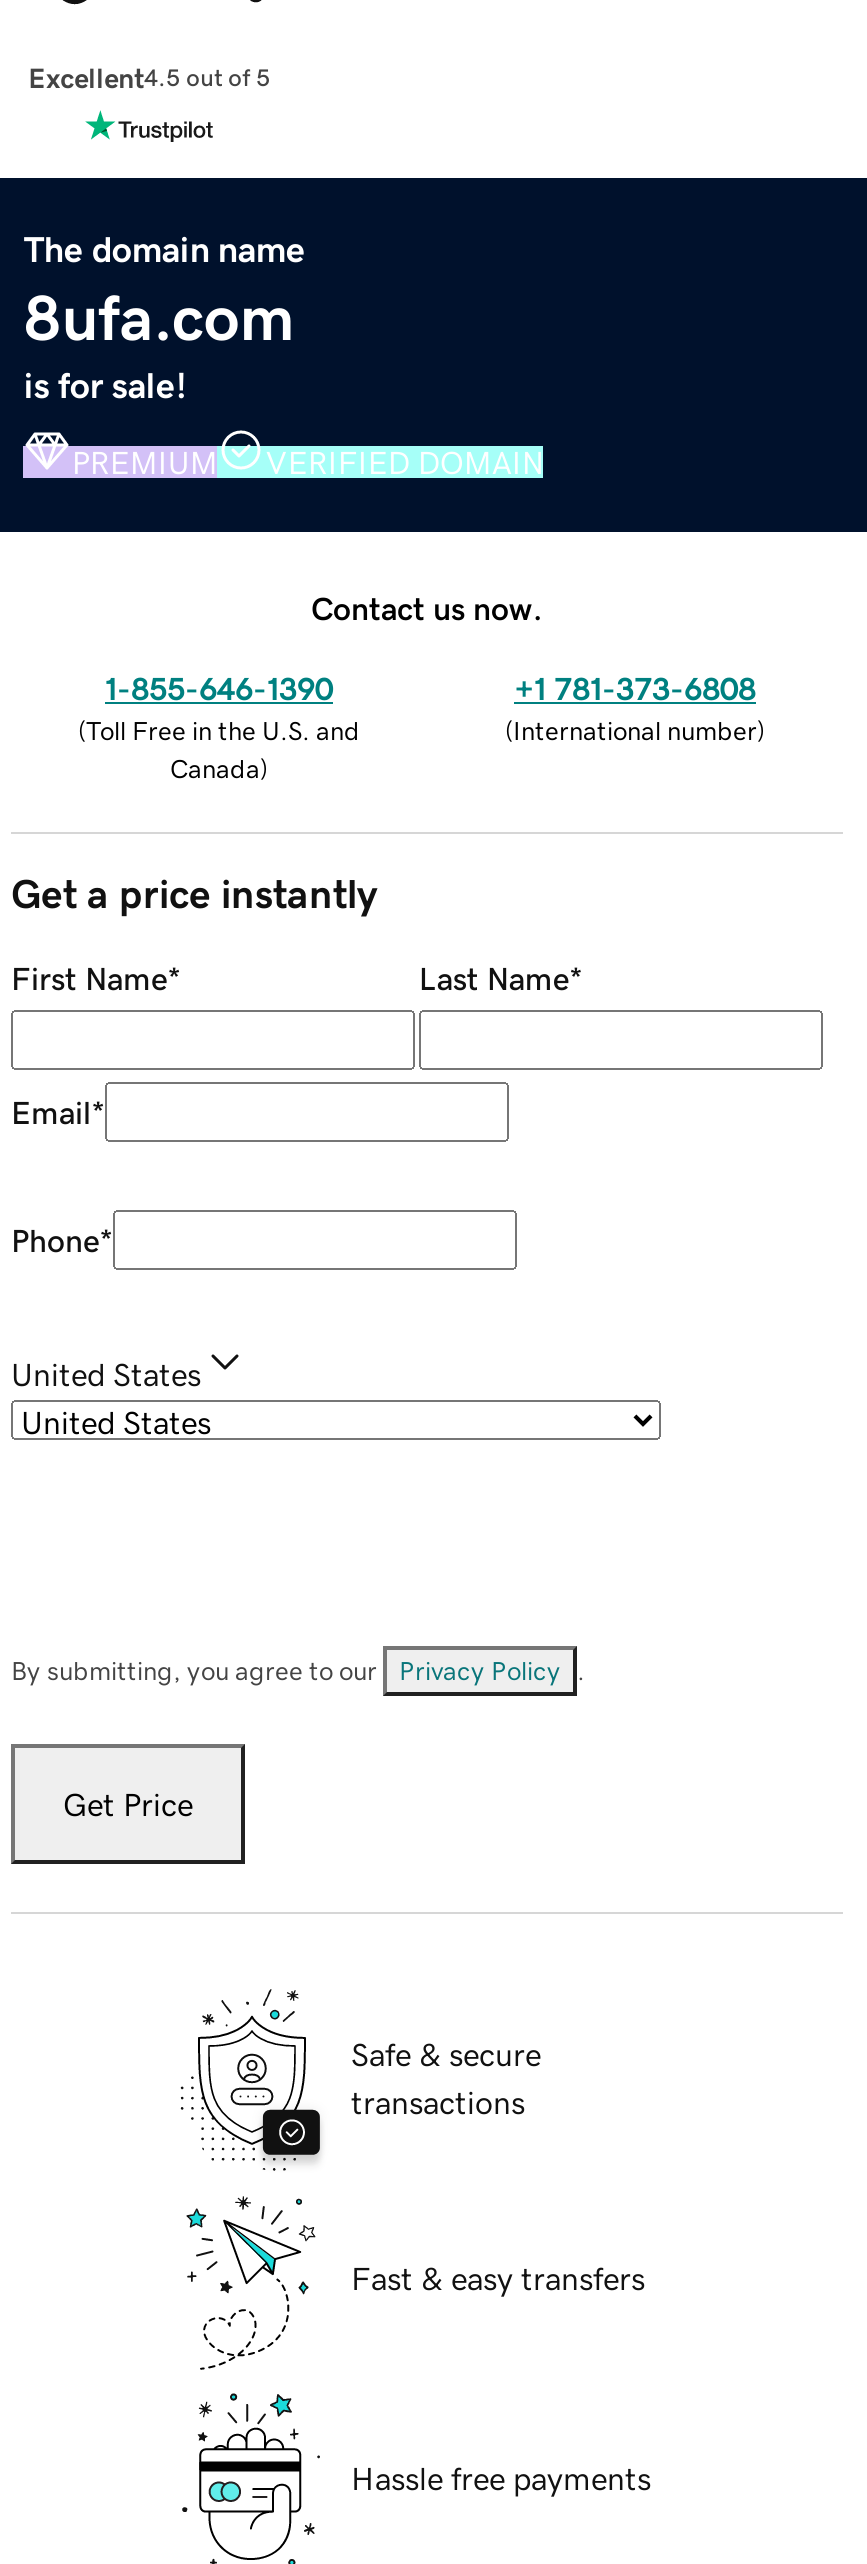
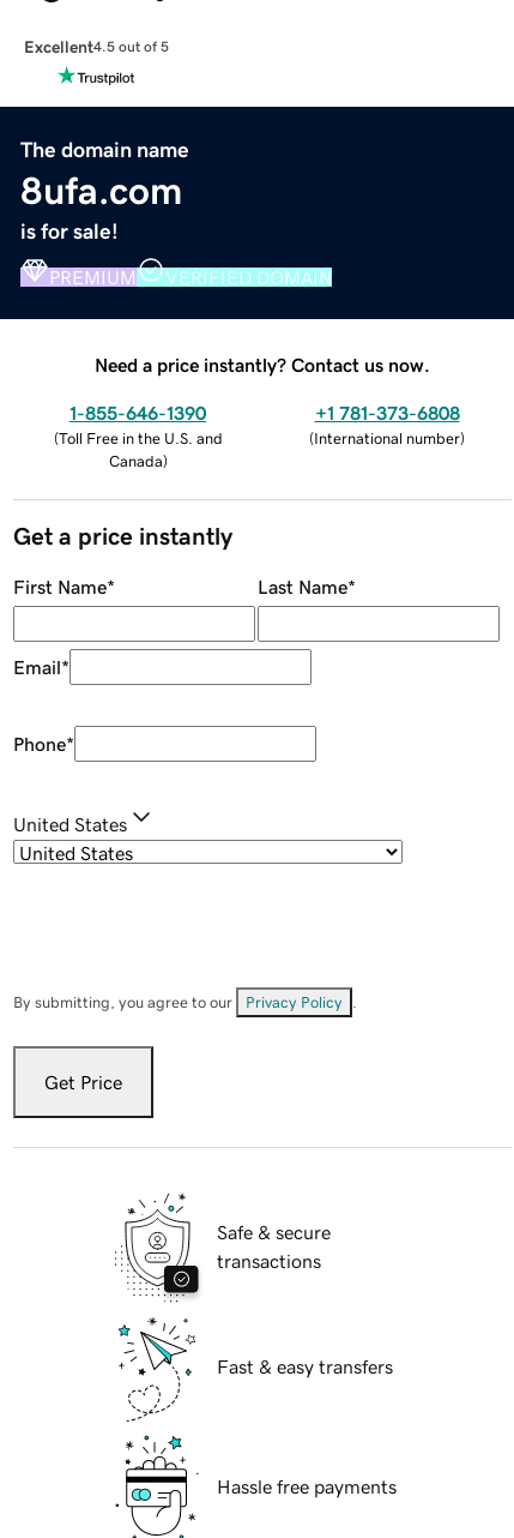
- Contact us now.
+ Need a price instantly? Contact us now.
